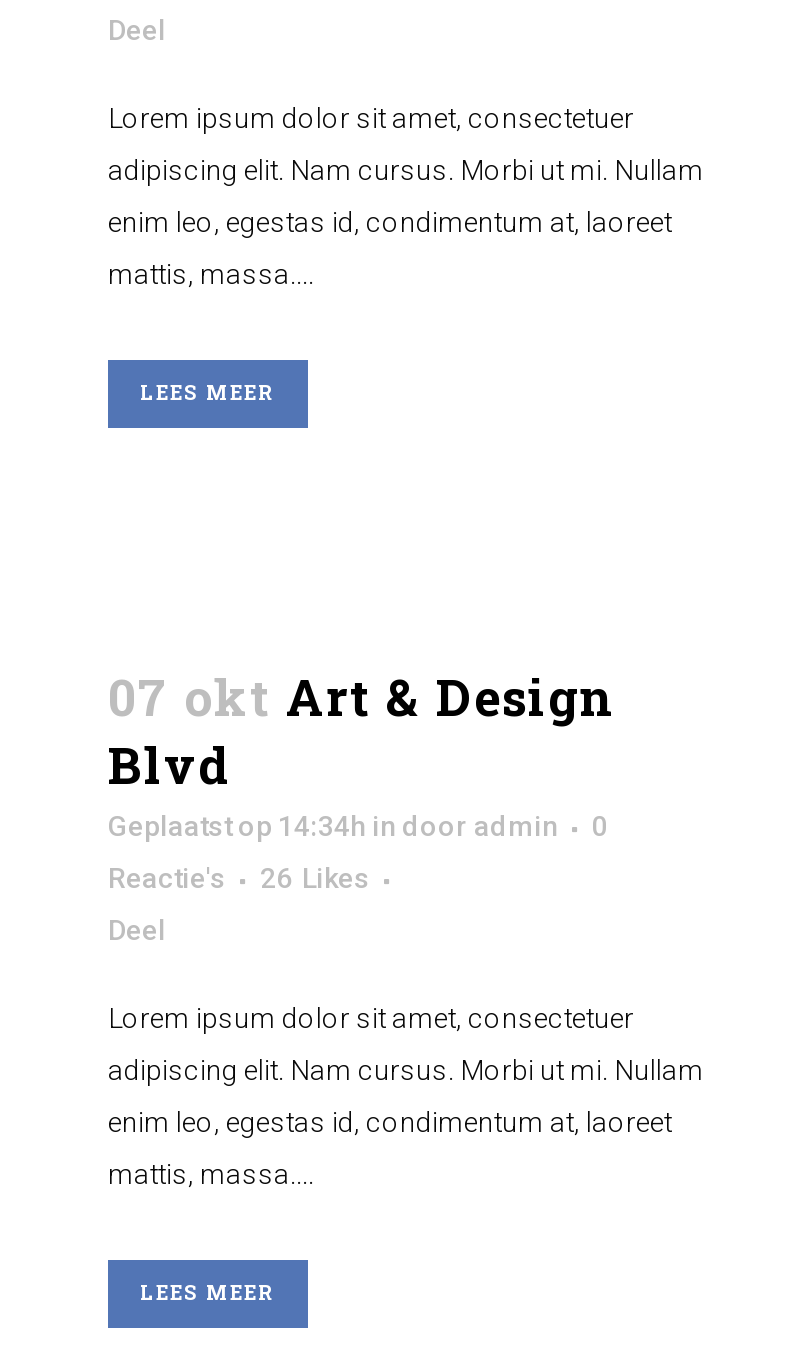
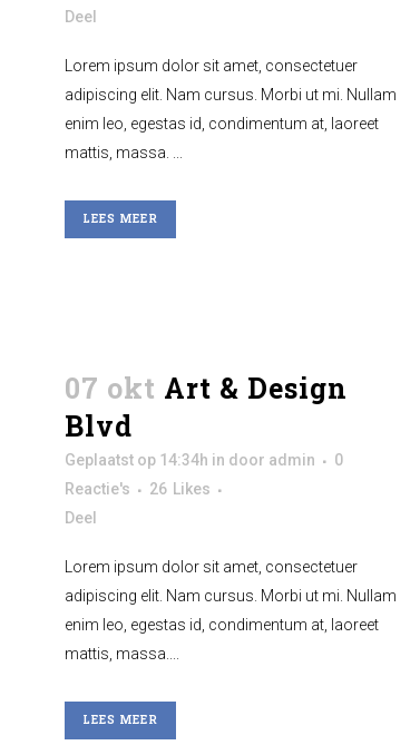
- mattis, massa....
+ mattis, massa. ...
